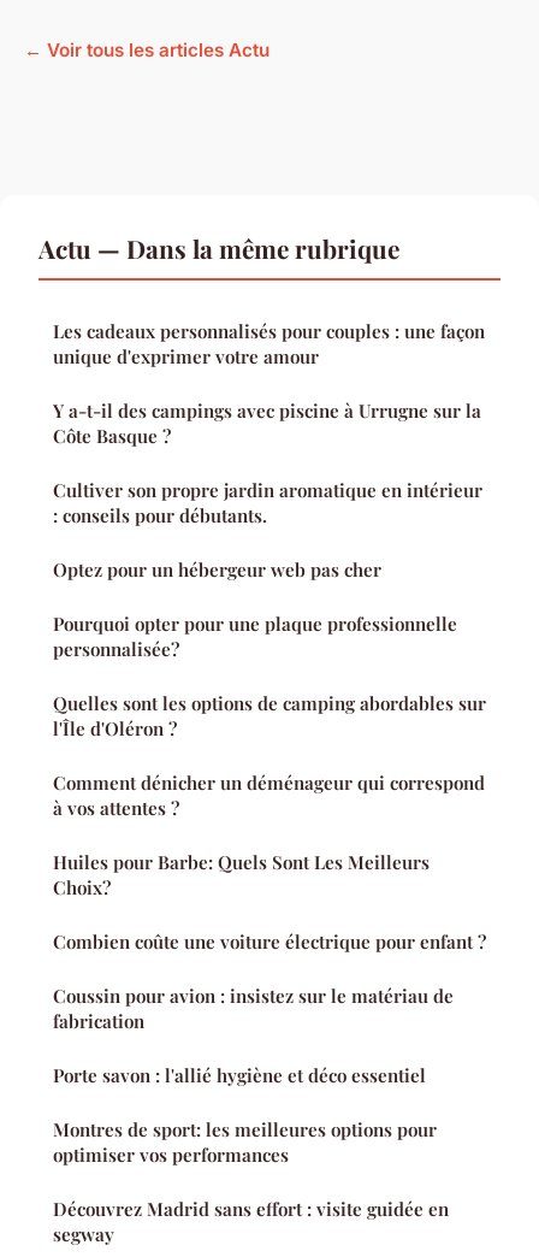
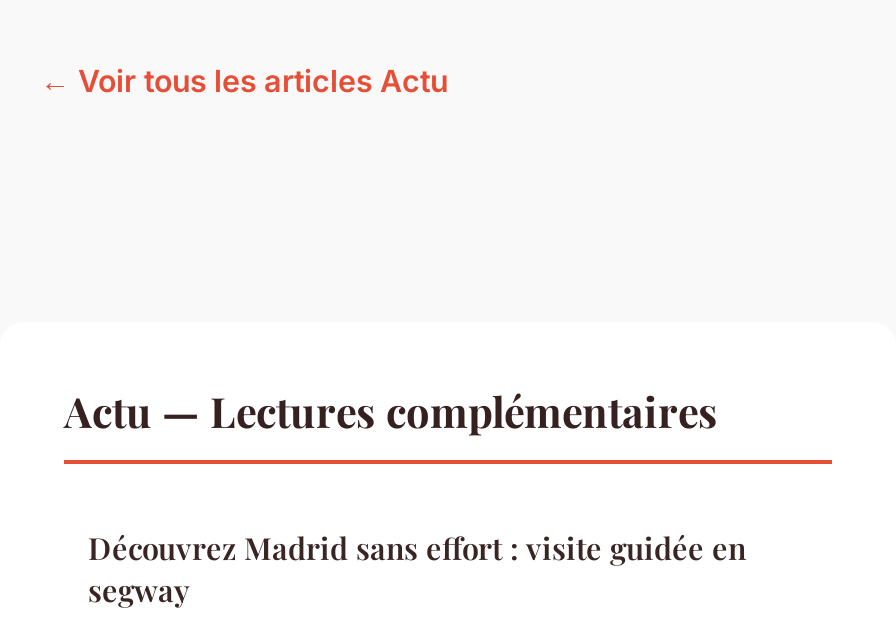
- Actu — Dans la même rubrique
- Les cadeaux personnalisés pour couples : une façon
- unique d'exprimer votre amour
- Y a-t-il des campings avec piscine à Urrugne sur la
- Côte Basque ?
- Cultiver son propre jardin aromatique en intérieur
- : conseils pour débutants.
- Optez pour un hébergeur web pas cher
- Pourquoi opter pour une plaque professionnelle
- personnalisée?
- Quelles sont les options de camping abordables sur
- l'Île d'Oléron ?
- Comment dénicher un déménageur qui correspond
- à vos attentes ?
- Huiles pour Barbe: Quels Sont Les Meilleurs
- Choix?
- Combien coûte une voiture électrique pour enfant ?
- Coussin pour avion : insistez sur le matériau de
- fabrication
- Porte savon : l'allié hygiène et déco essentiel
- Montres de sport: les meilleures options pour
- optimiser vos performances
+ Actu — Lectures complémentaires
